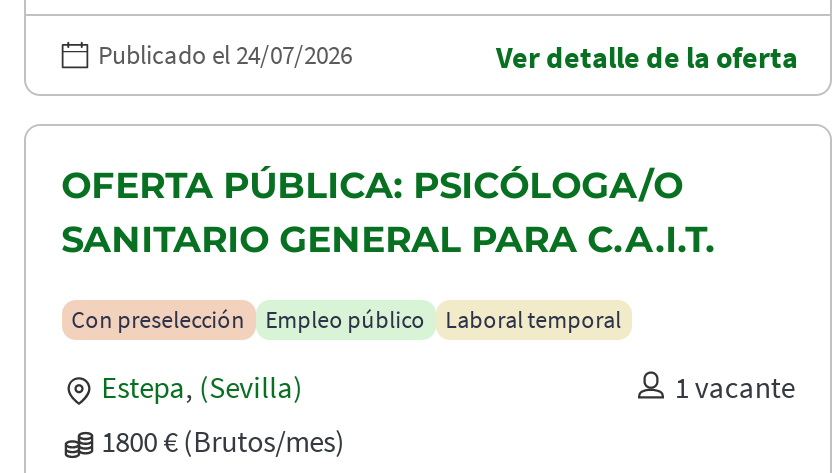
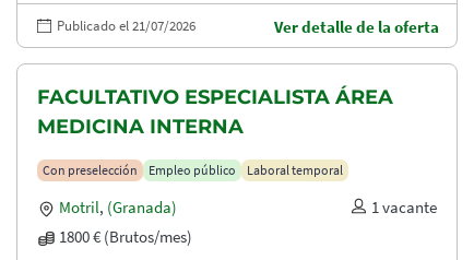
- Publicado el 24/07/2026
+ Publicado el 21/07/2026

- OFERTA PÚBLICA: PSICÓLOGA/O
- SANITARIO GENERAL PARA C.A.I.T.
+ FACULTATIVO ESPECIALISTA ÁREA
+ MEDICINA INTERNA

- Estepa, (Sevilla)
+ Motril, (Granada)
